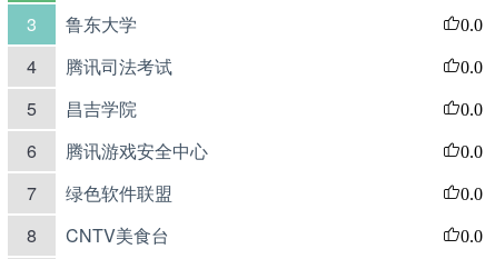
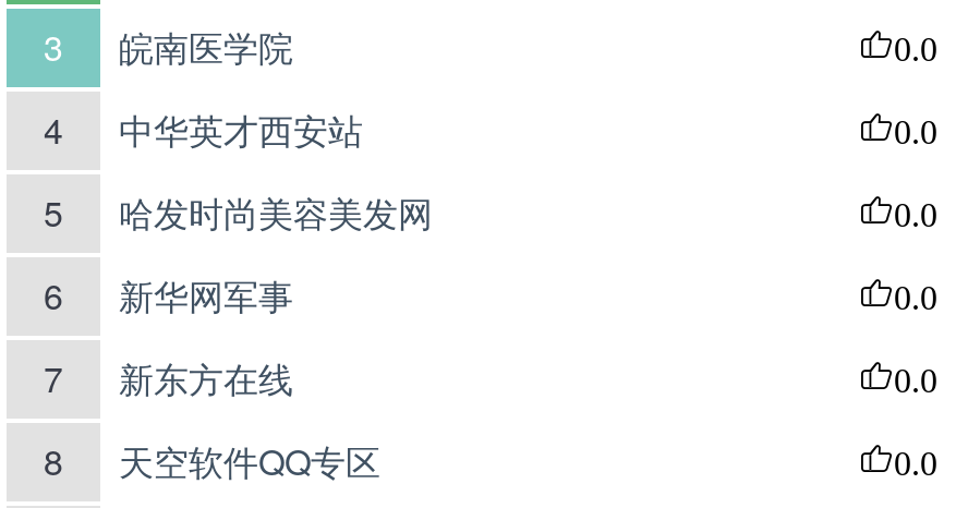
- 鲁东大学
+ 皖南医学院

- 腾讯司法考试
+ 中华英才西安站

- 昌吉学院
+ 哈发时尚美容美发网

- 腾讯游戏安全中心
+ 新华网军事

- 绿色软件联盟
+ 新东方在线

- CNTV美食台
+ 天空软件QQ专区
